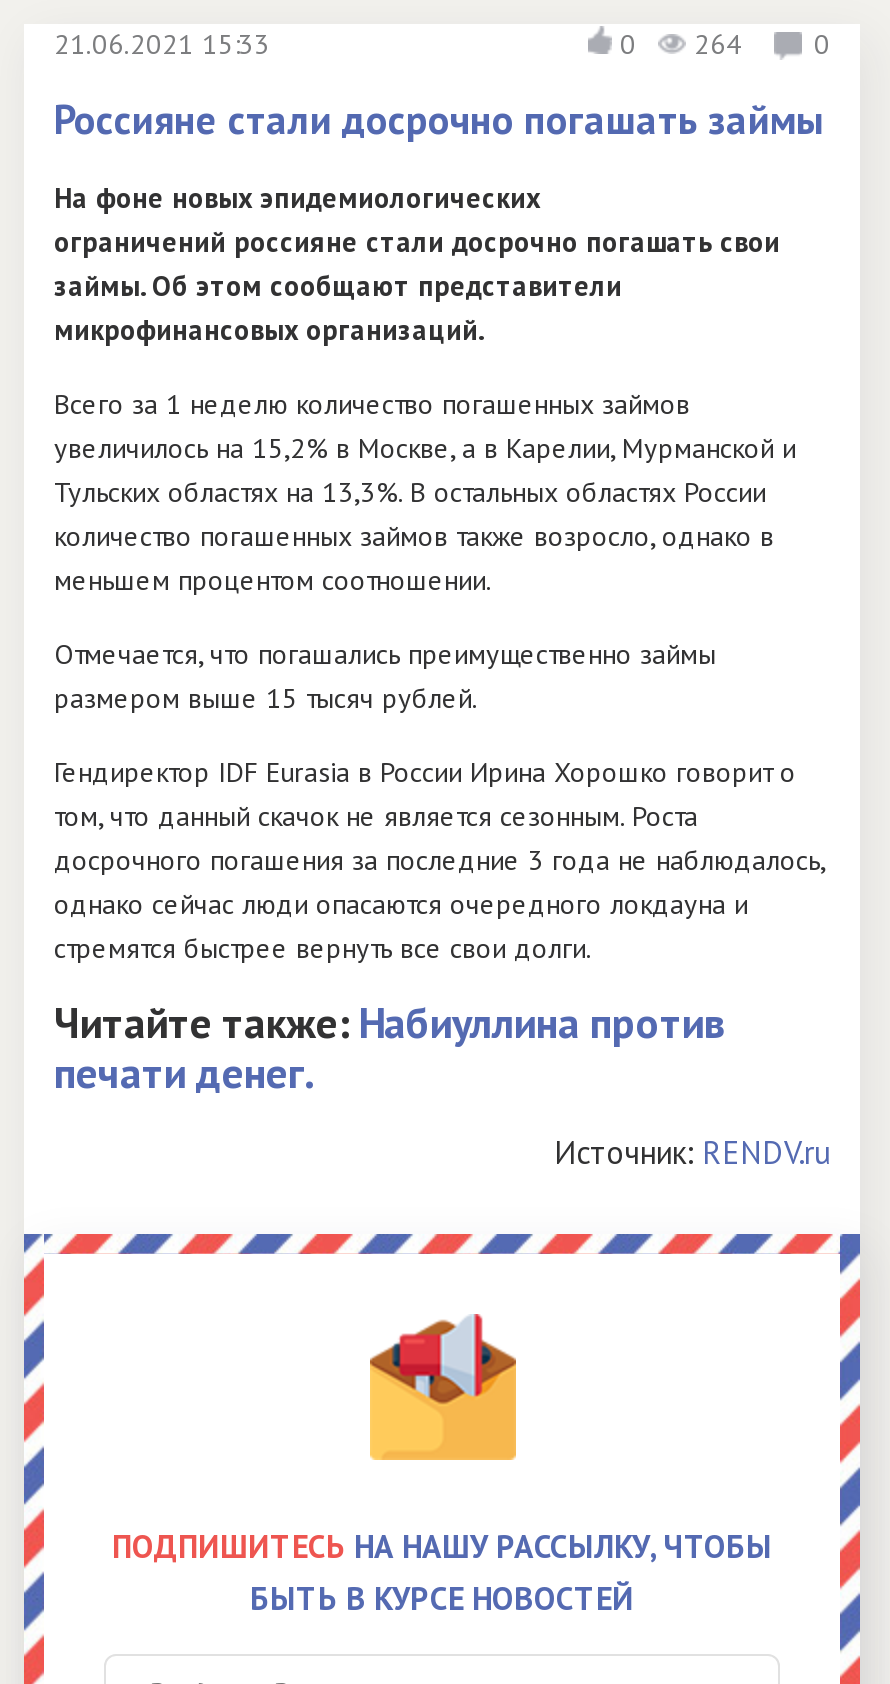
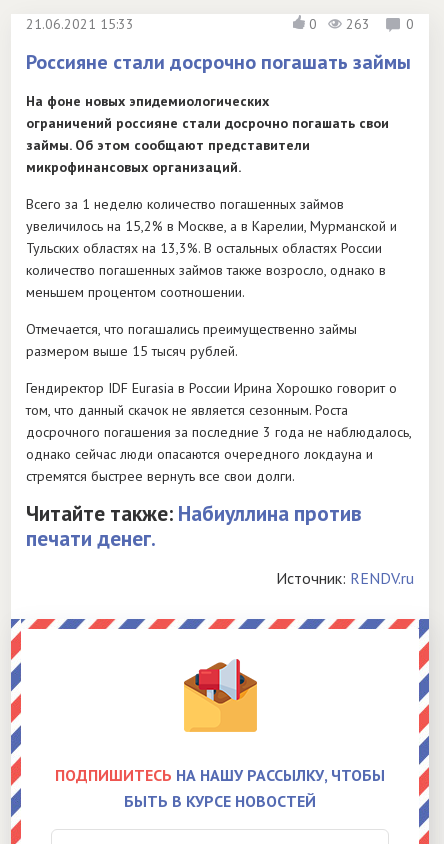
- 0 264 0
+ 0 263 0
